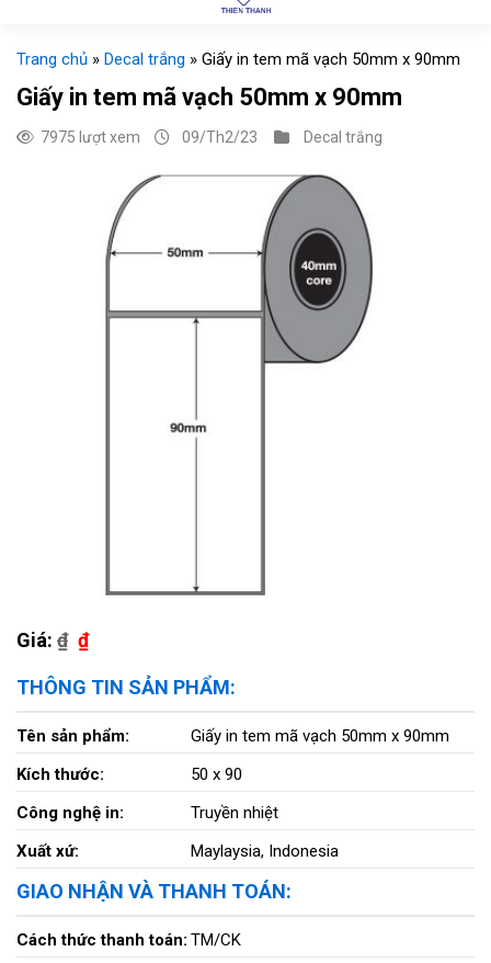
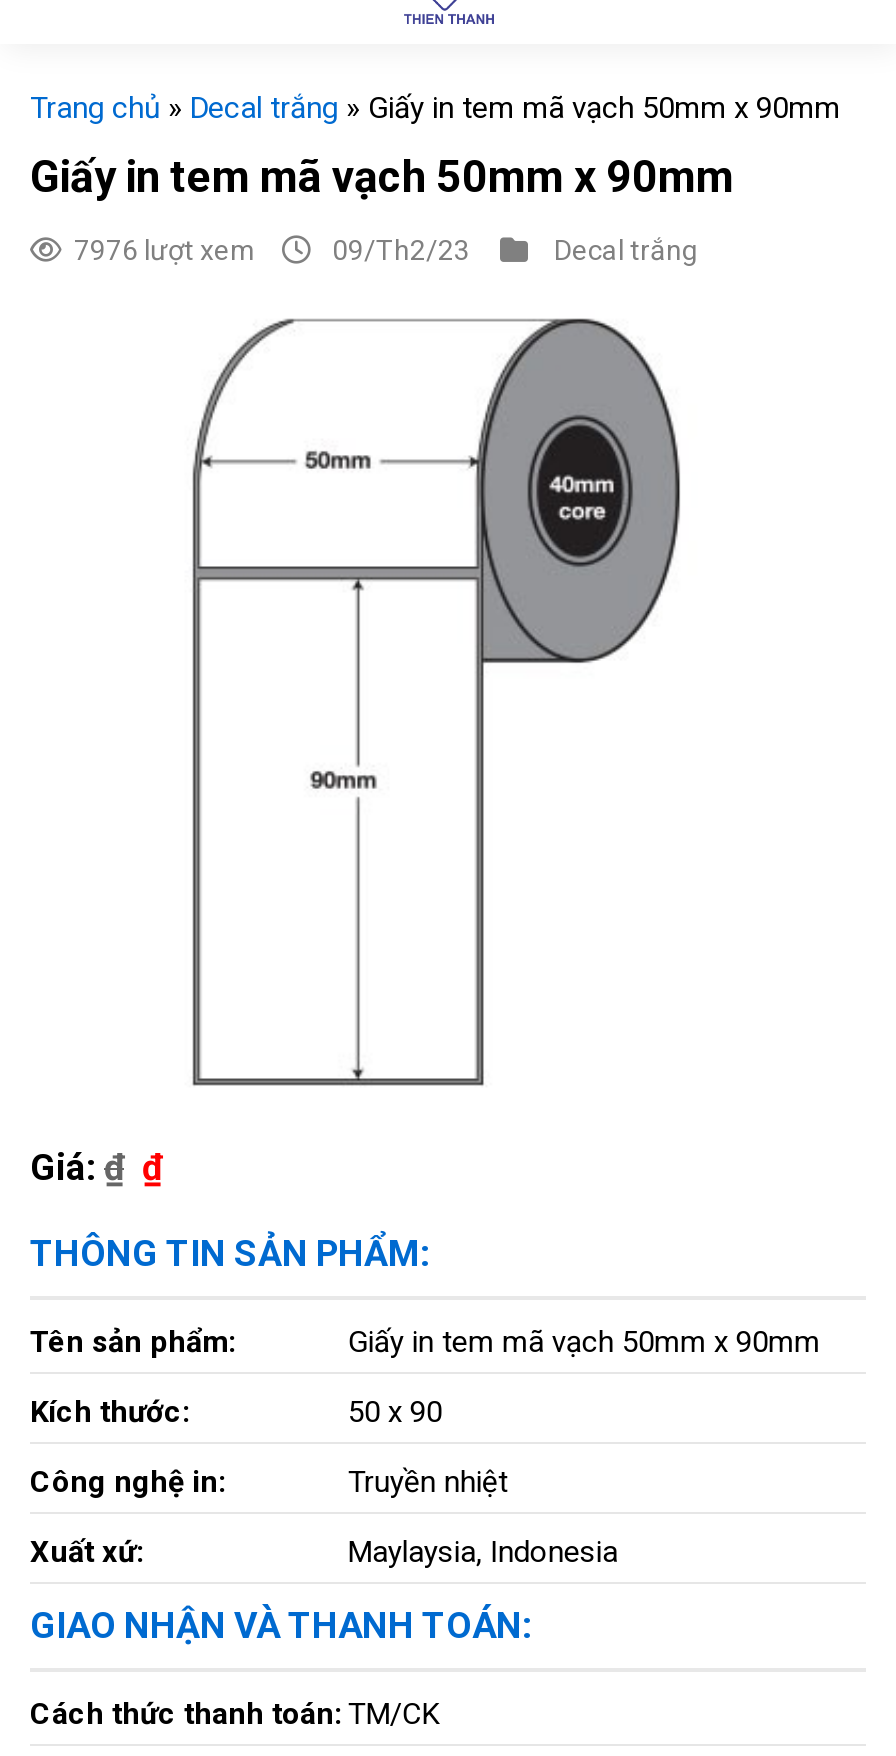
- 7975 lượt xem
+ 7976 lượt xem
